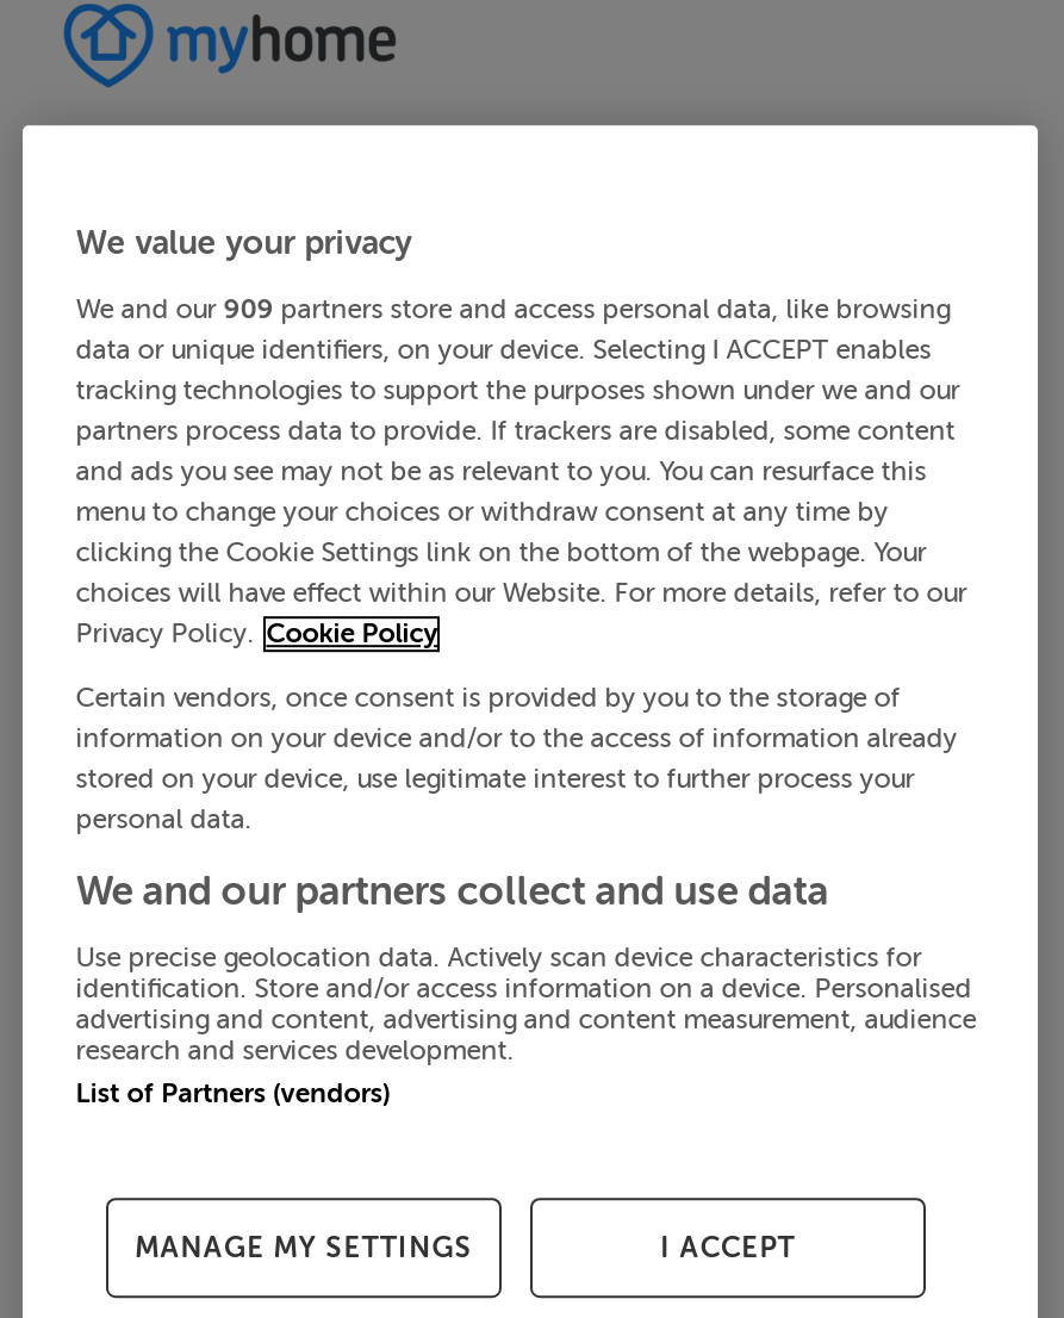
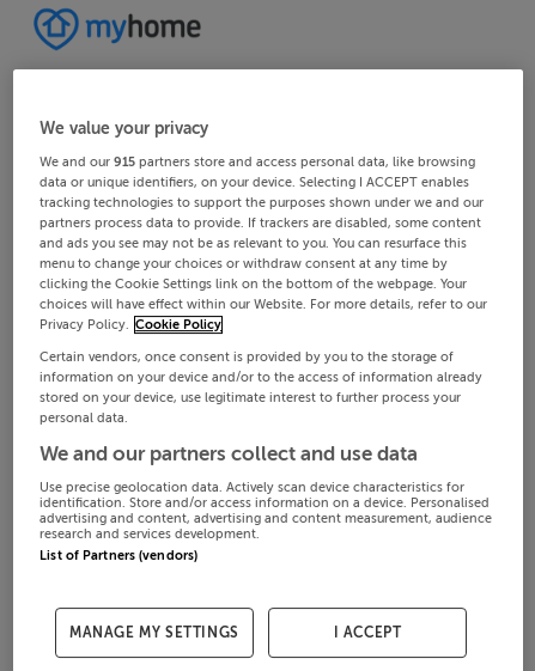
- We and our 909 partners store and access personal data, like browsing
+ We and our 915 partners store and access personal data, like browsing
